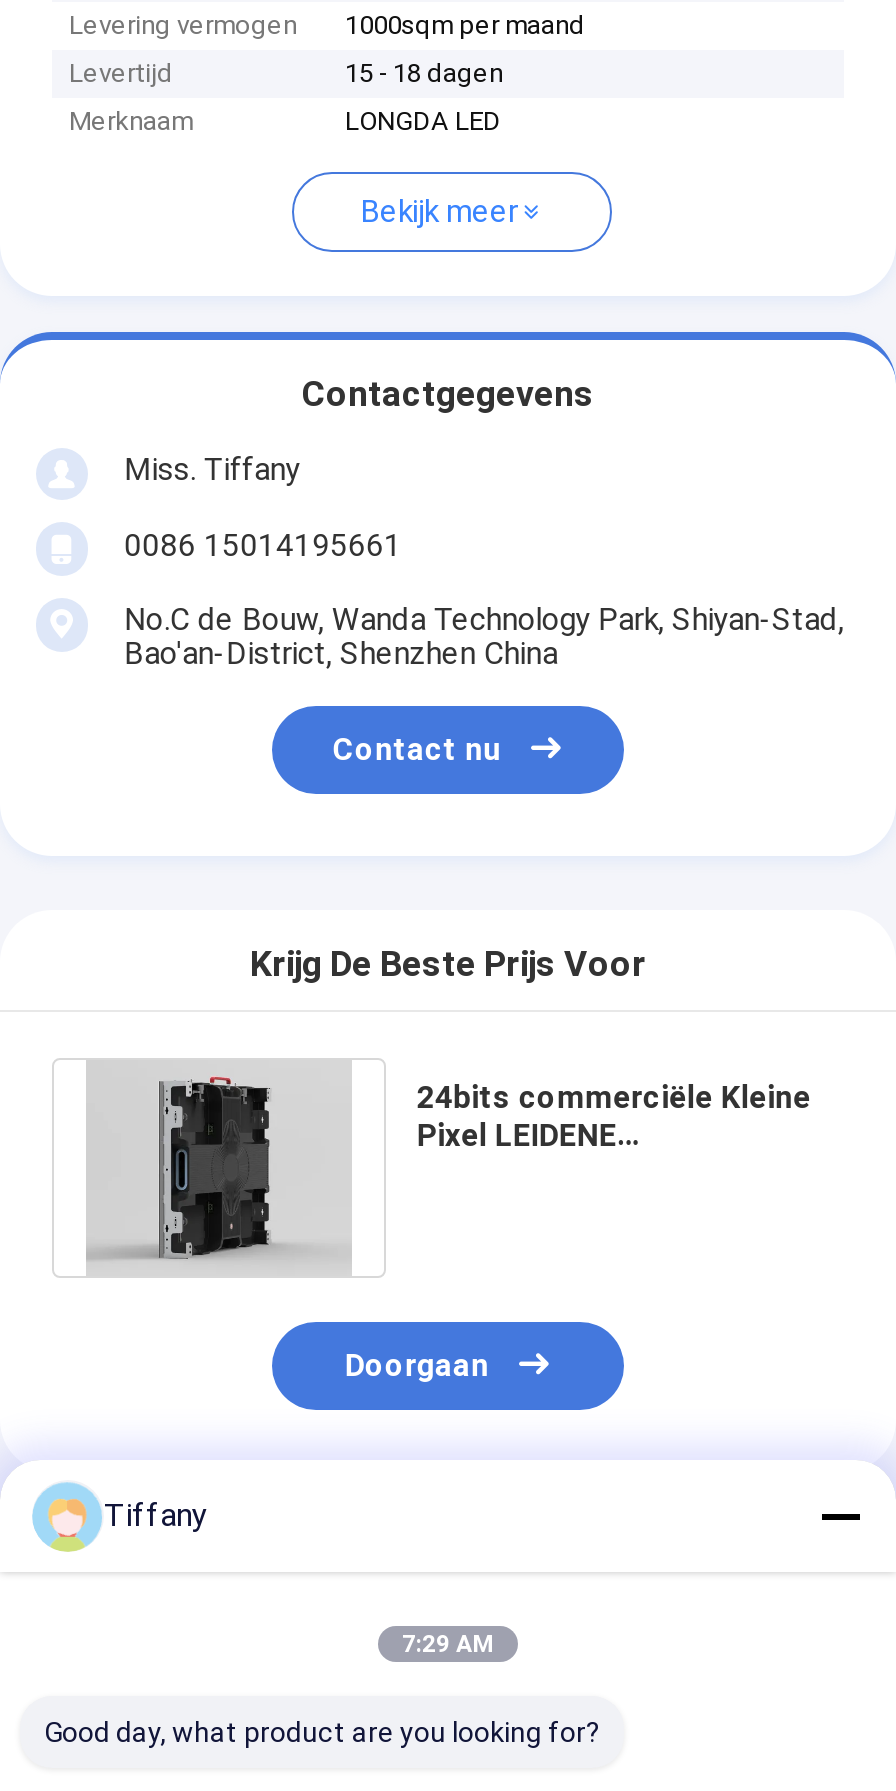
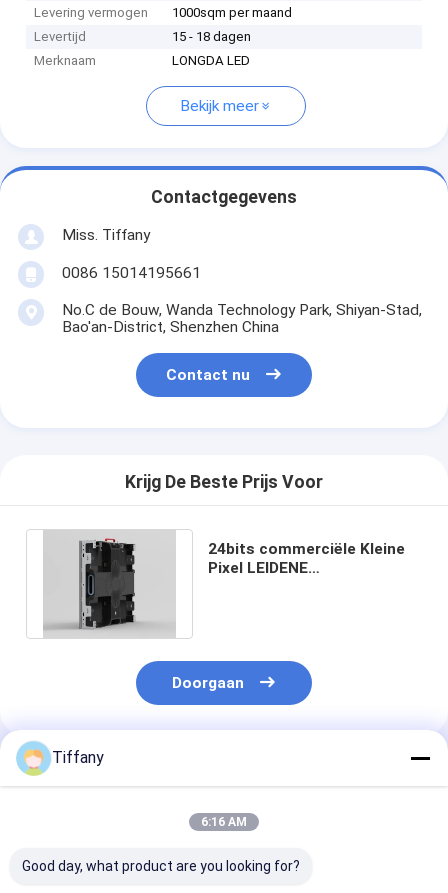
- 7:29 AM
+ 6:16 AM
